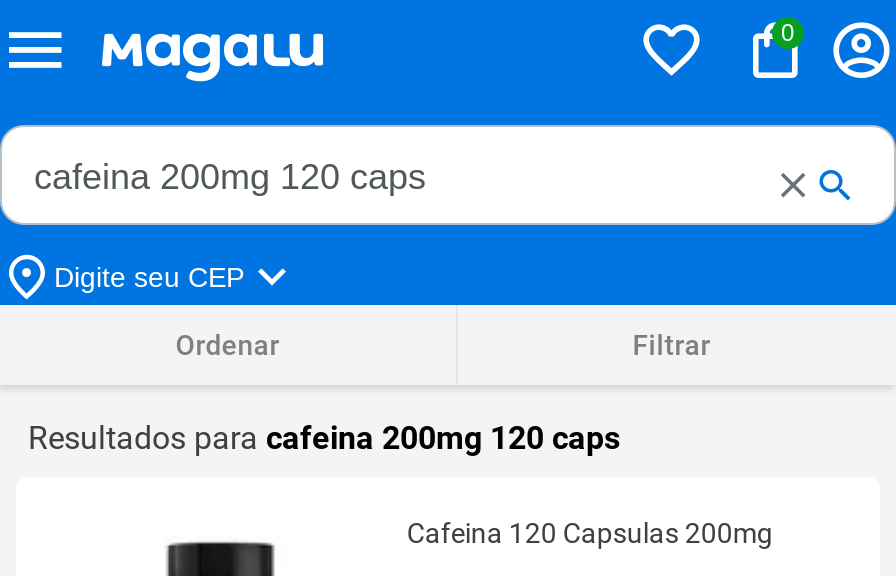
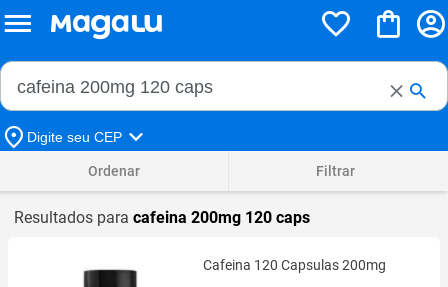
- 0
